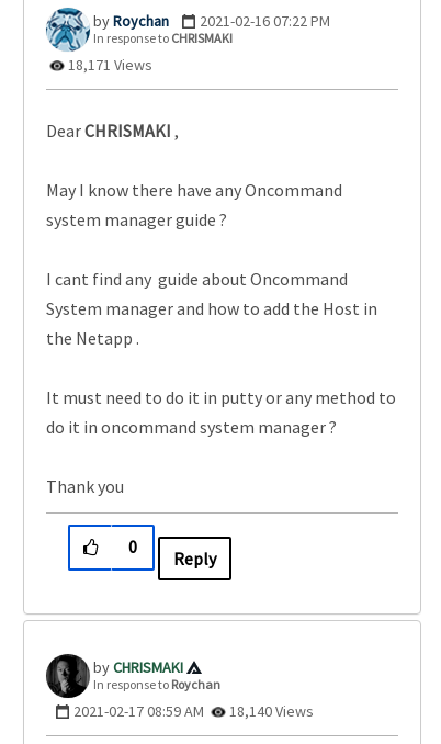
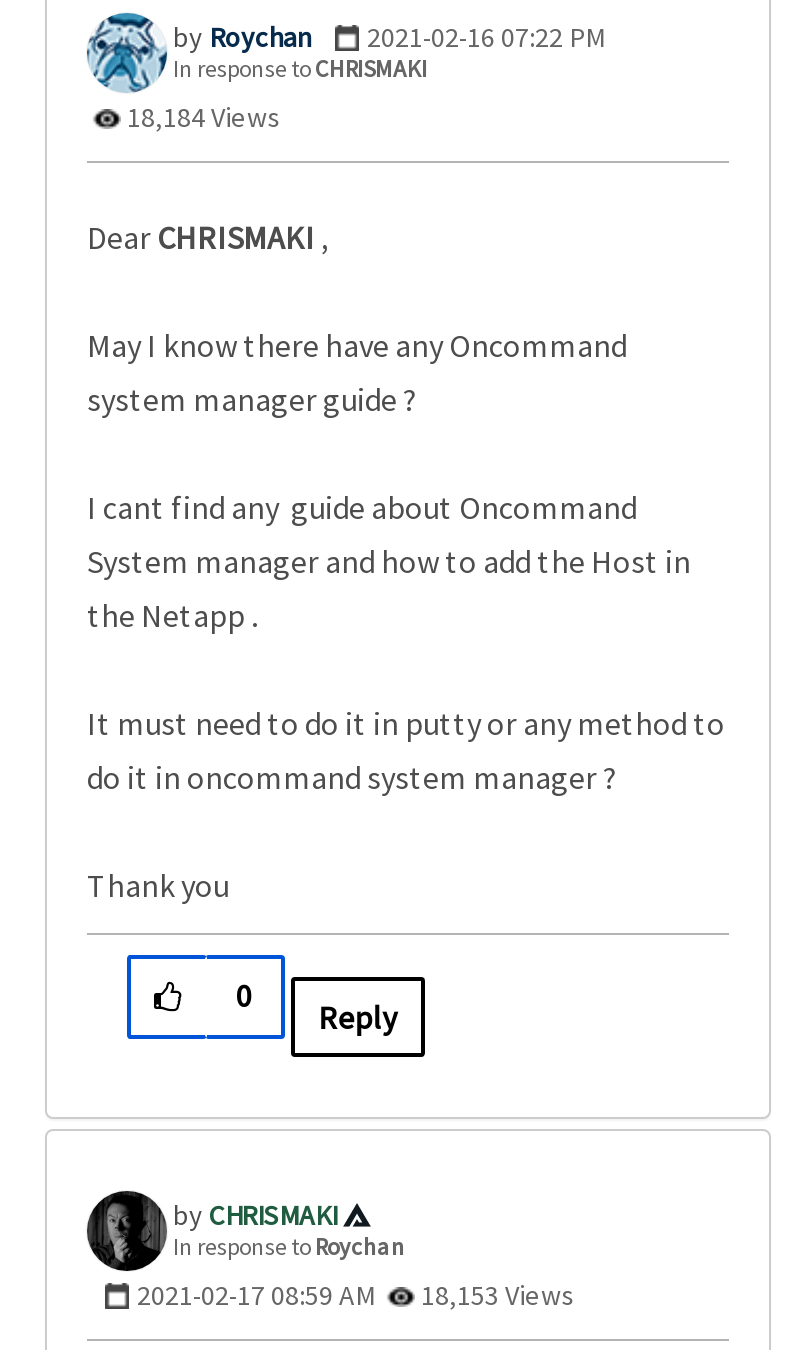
- 18,171 Views
+ 18,184 Views

- 2021-02-17 08:59 AM 18,140 Views
+ 2021-02-17 08:59 AM 18,153 Views
